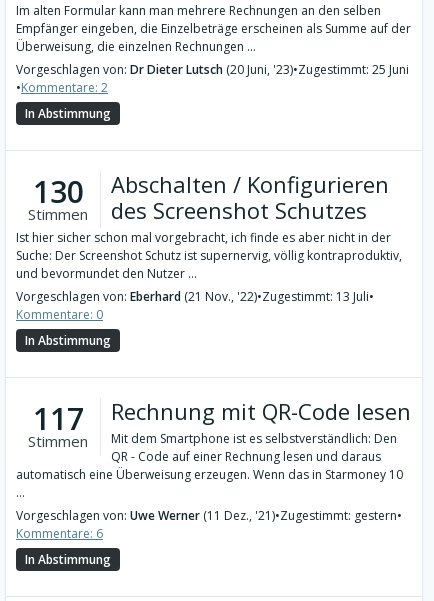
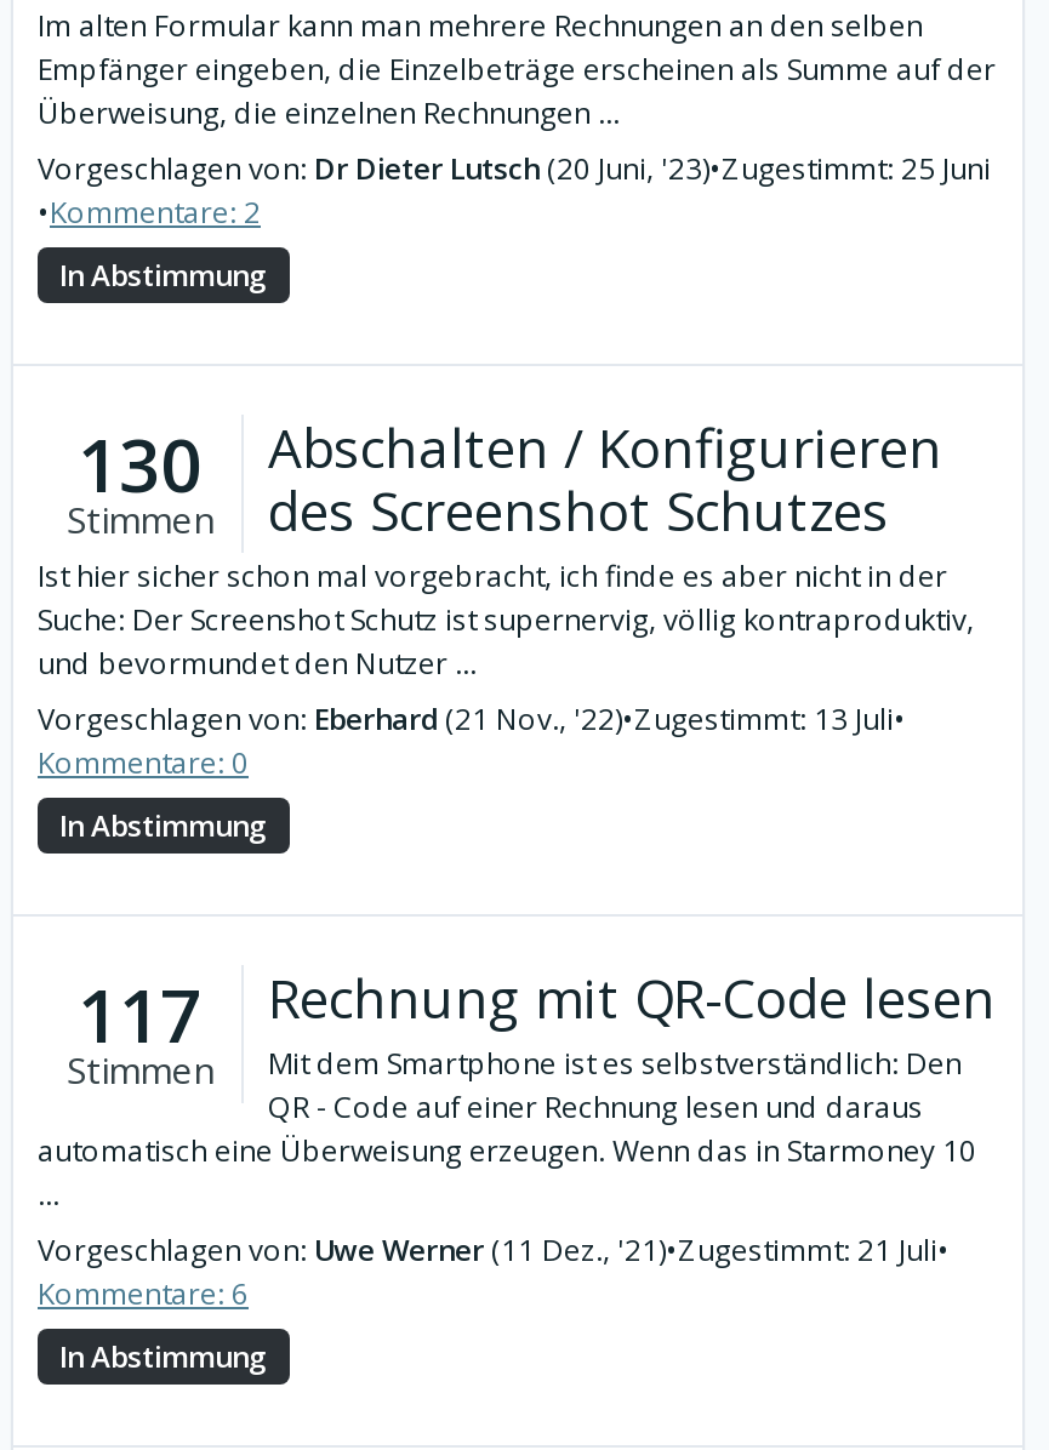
- Vorgeschlagen von: Uwe Werner (11 Dez., '21) •Zugestimmt: gestern•
+ Vorgeschlagen von: Uwe Werner (11 Dez., '21) •Zugestimmt: 21 Juli•
